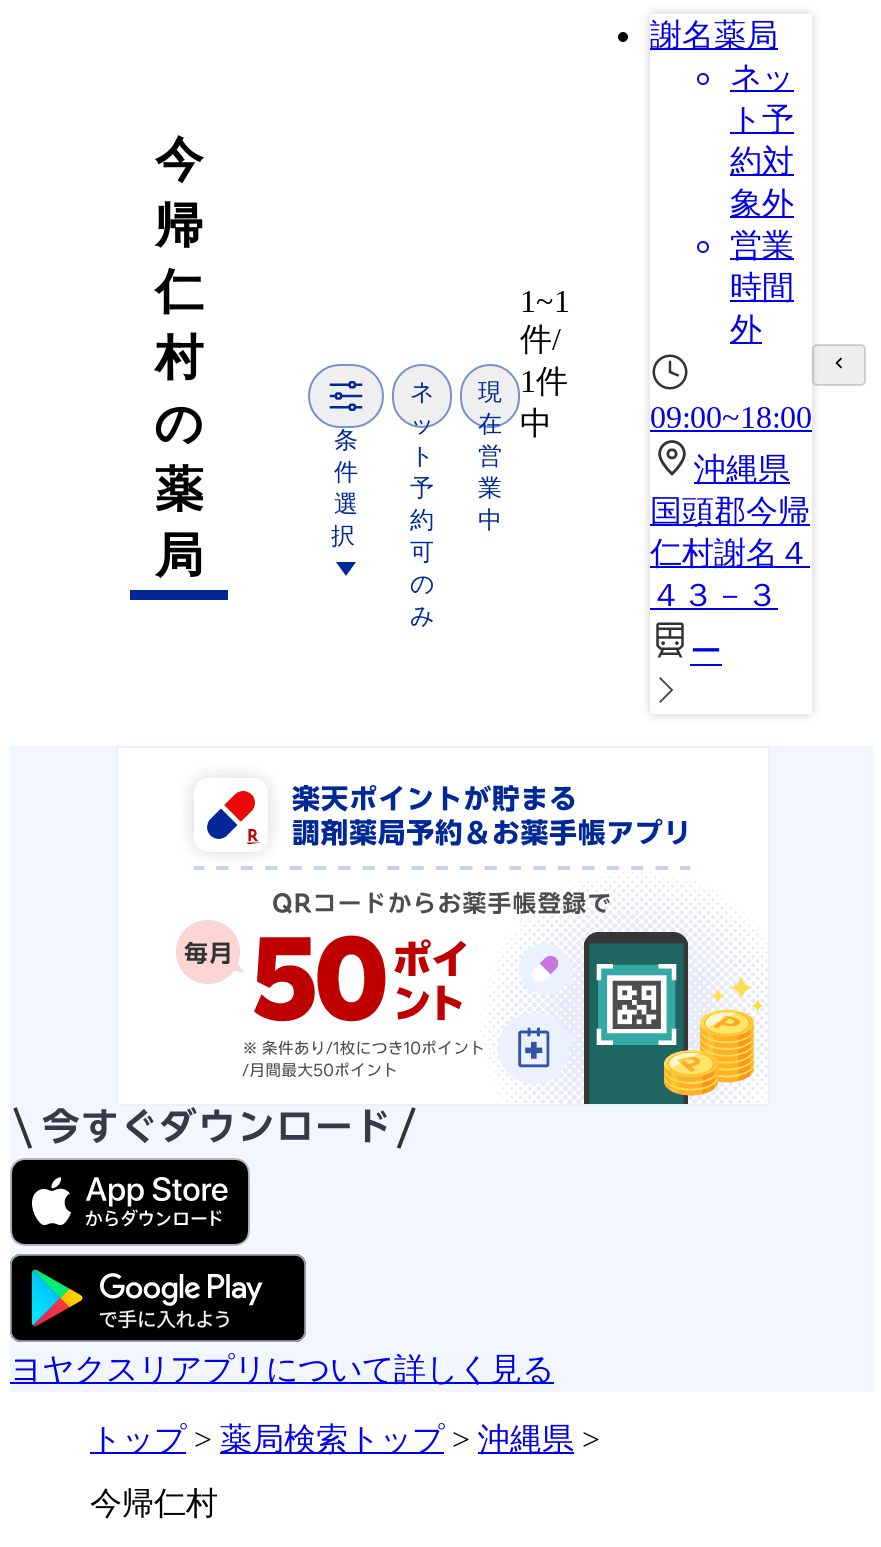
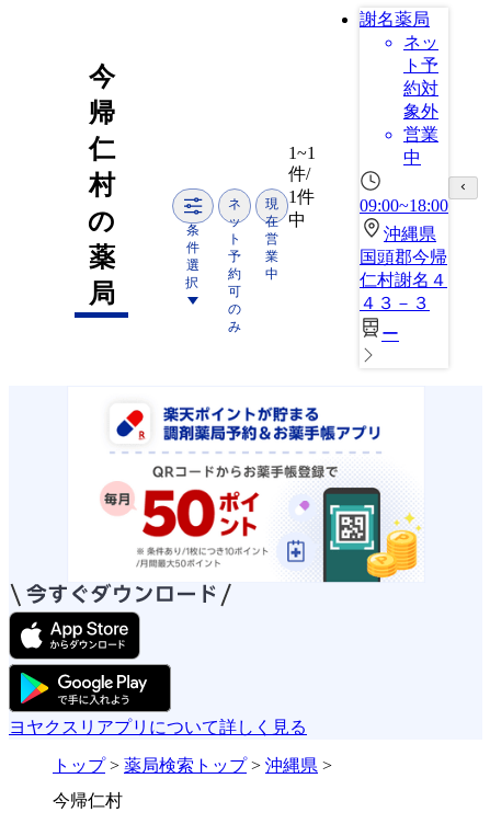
- 時間
- 外
+ 中
